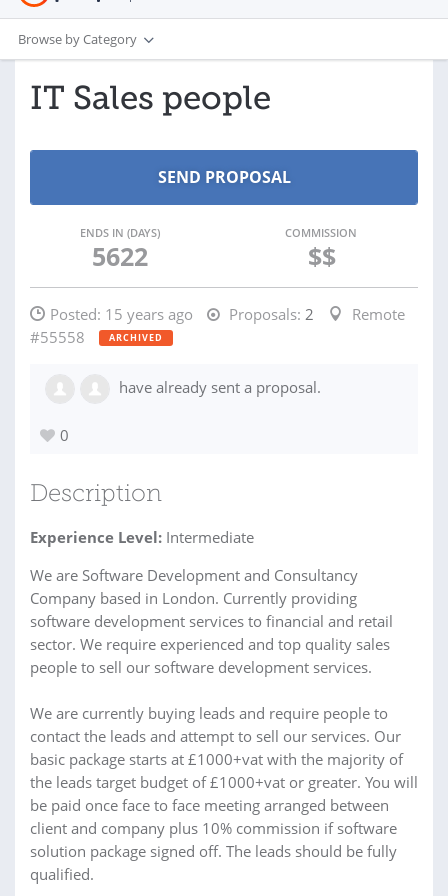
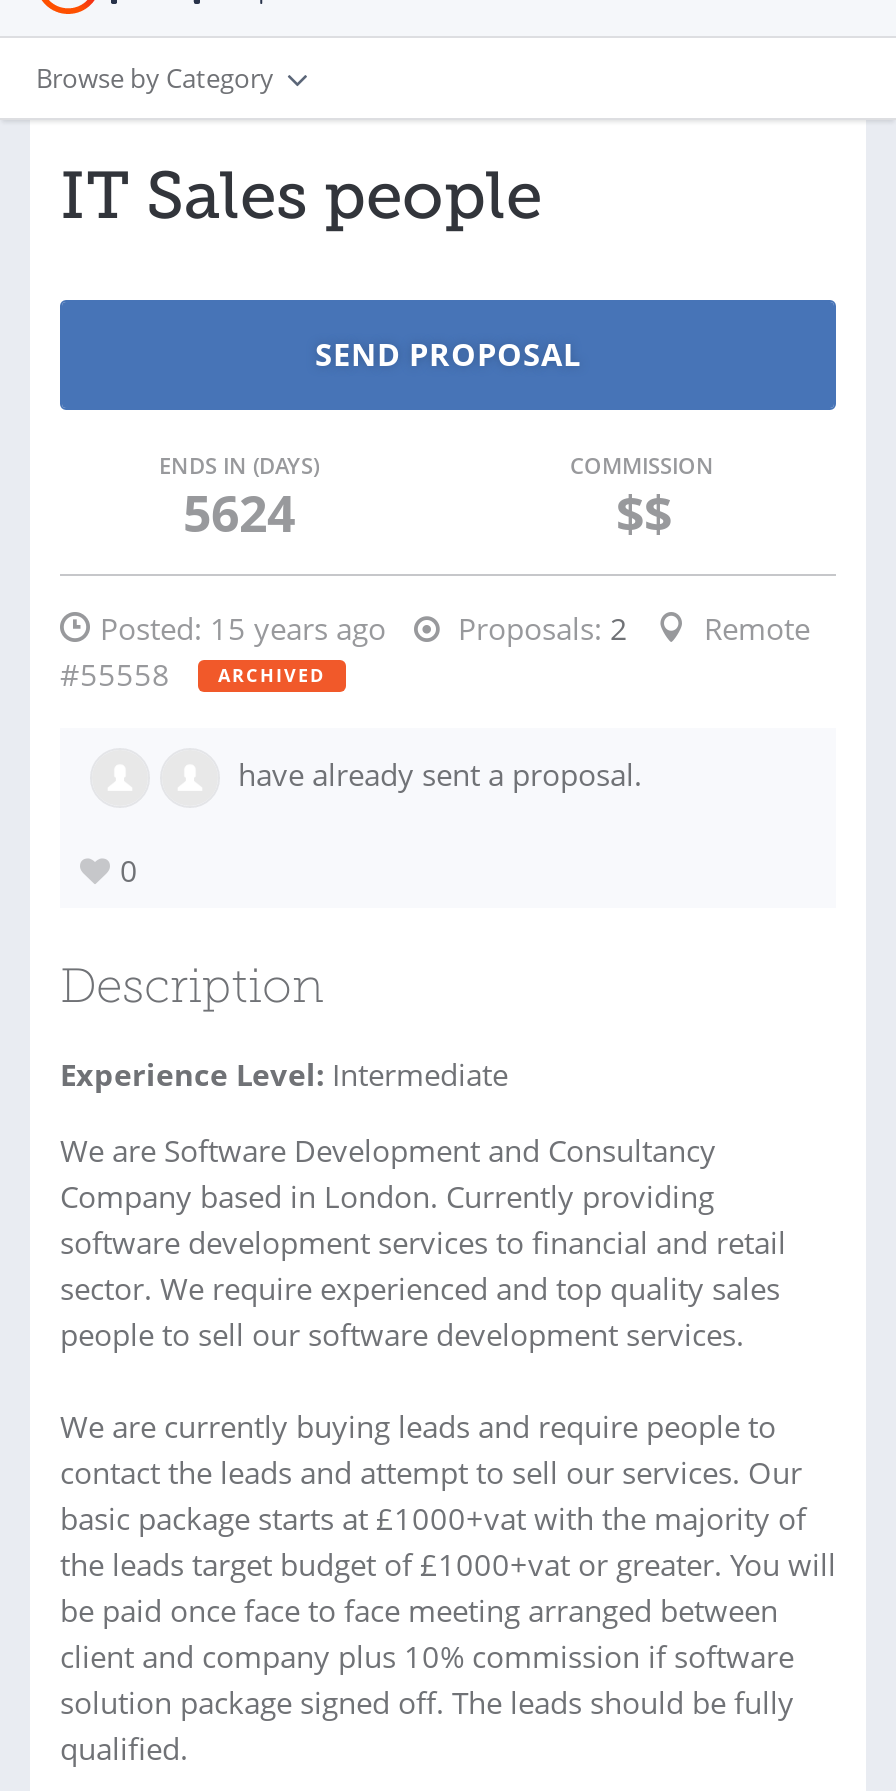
- 5622
+ 5624
